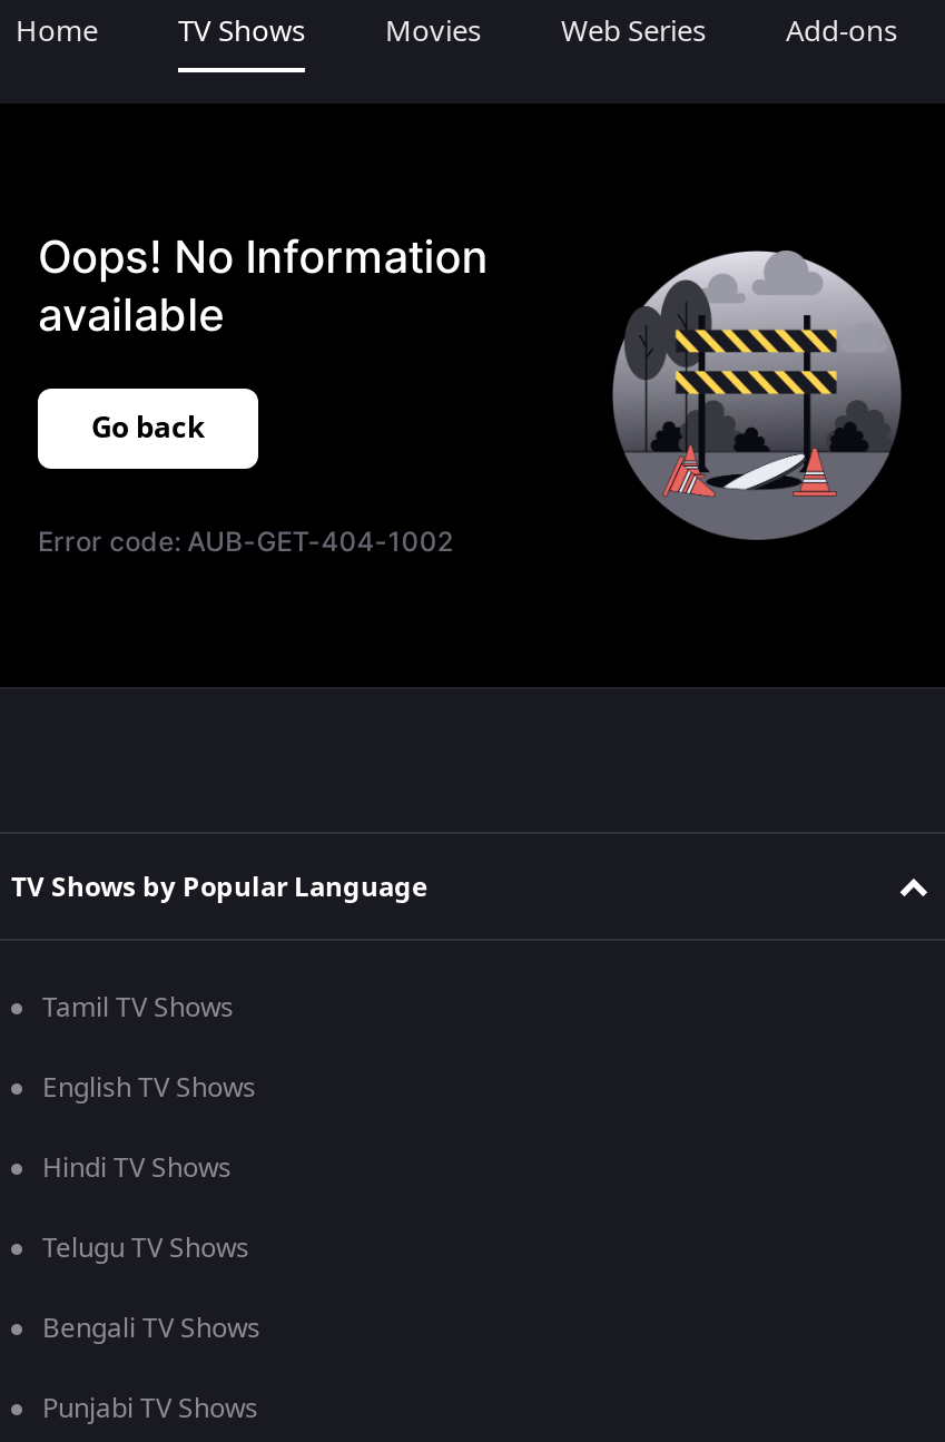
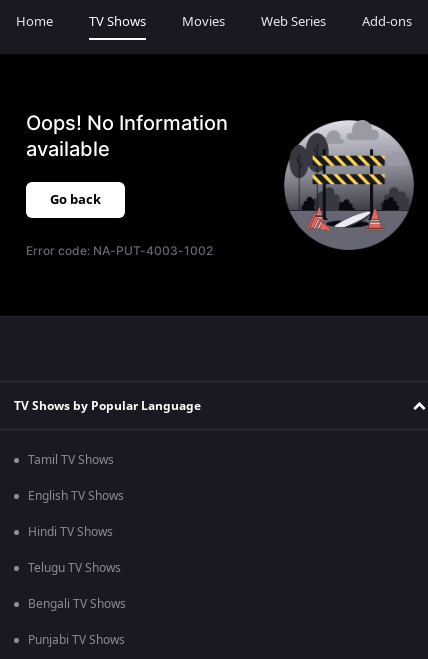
- Error code: AUB-GET-404-1002
+ Error code: NA-PUT-4003-1002
